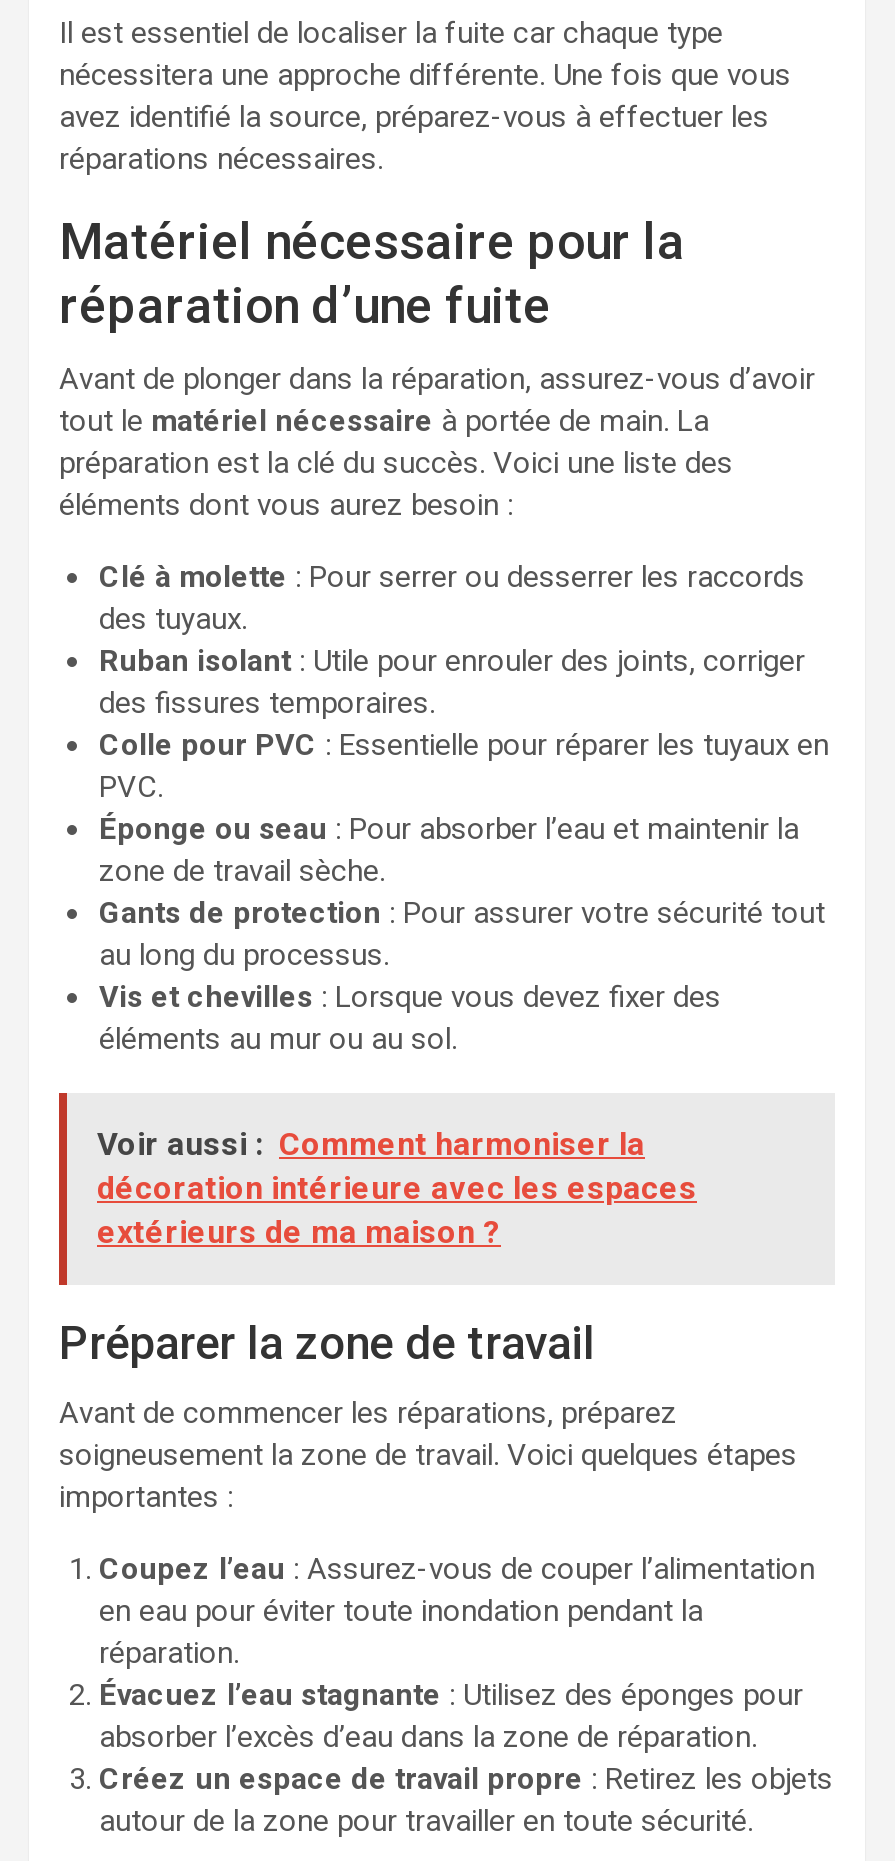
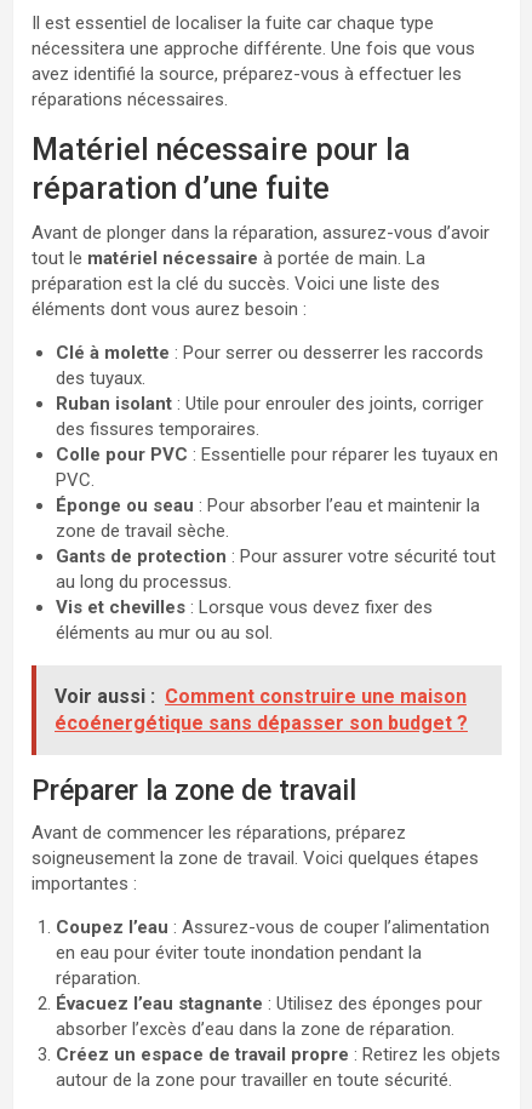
- Voir aussi : Comment harmoniser la
- décoration intérieure avec les espaces
- extérieurs de ma maison ?
+ Voir aussi : Comment construire une maison
+ écoénergétique sans dépasser son budget ?
